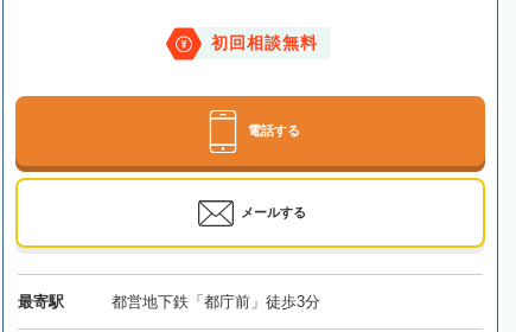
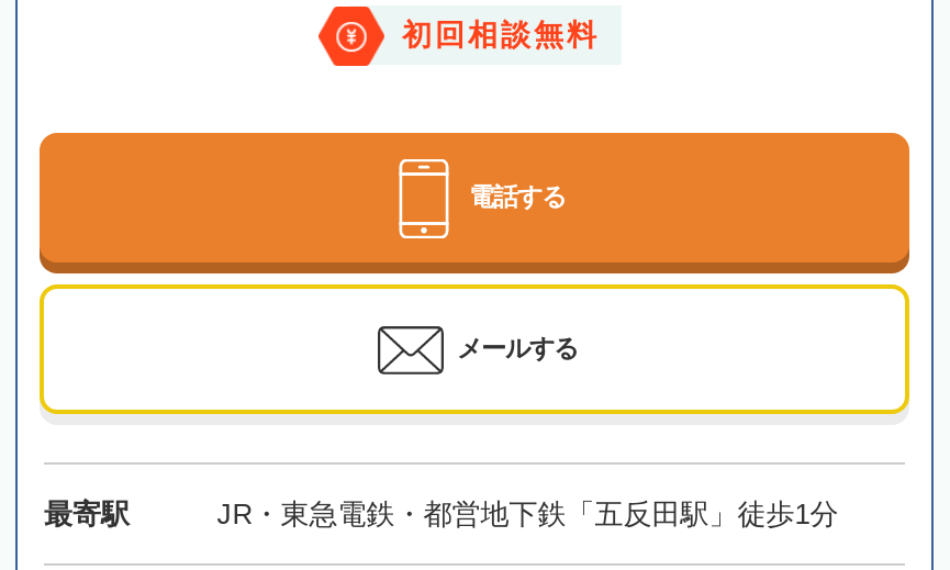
- 都営地下鉄「都庁前」徒歩3分
+ JR・東急電鉄・都営地下鉄「五反田駅」徒歩1分
